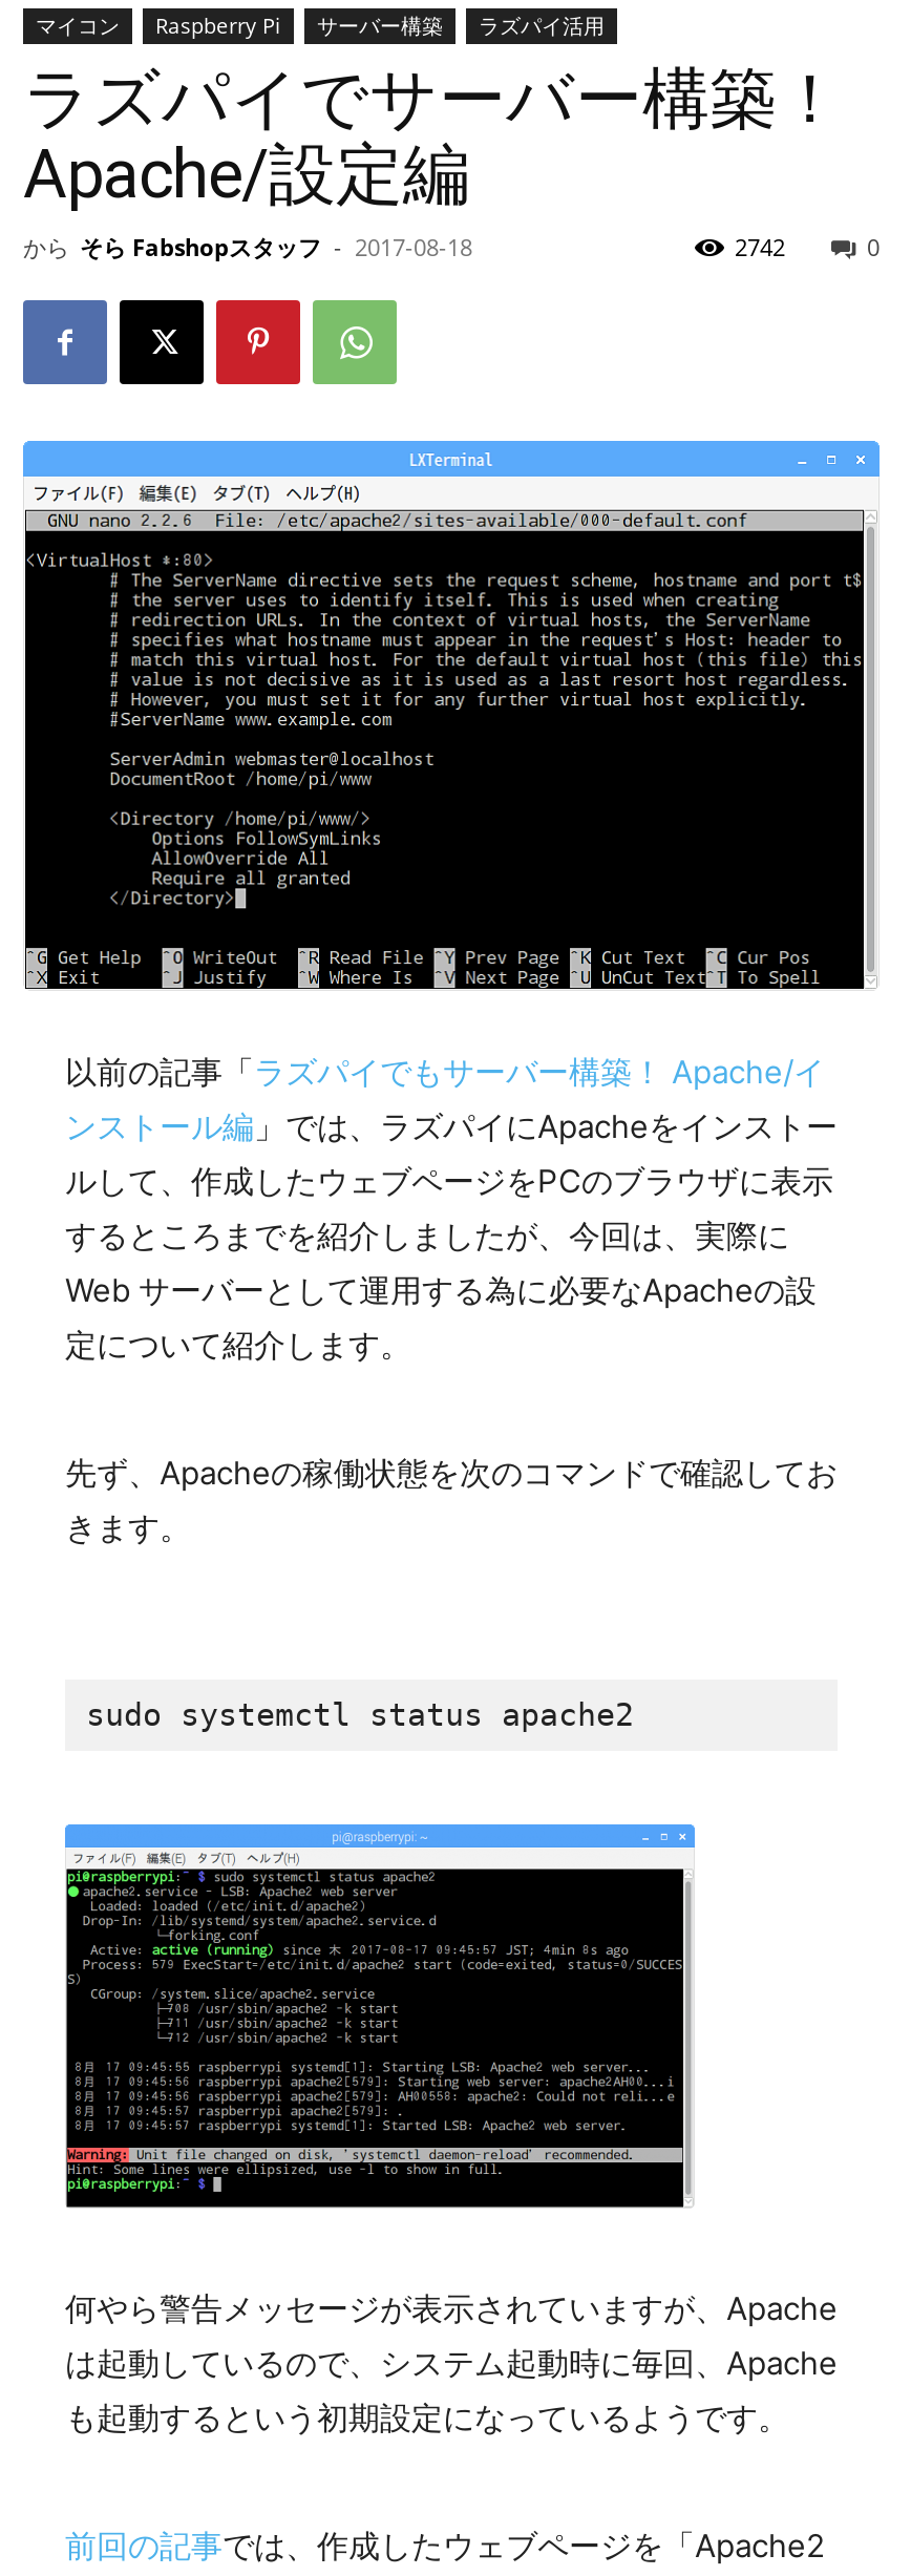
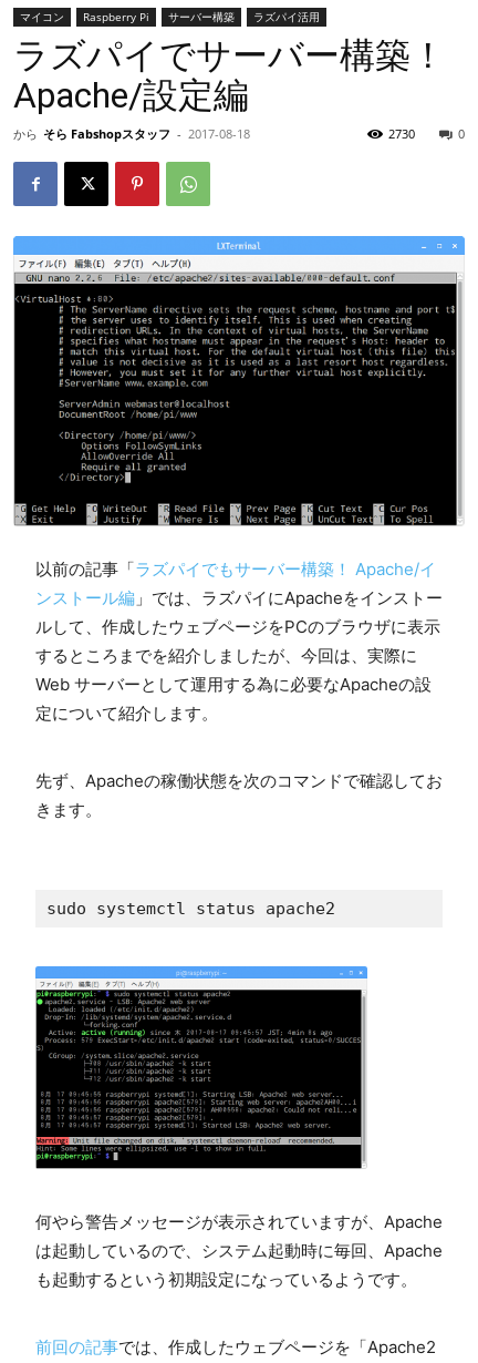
- 2742
+ 2730
